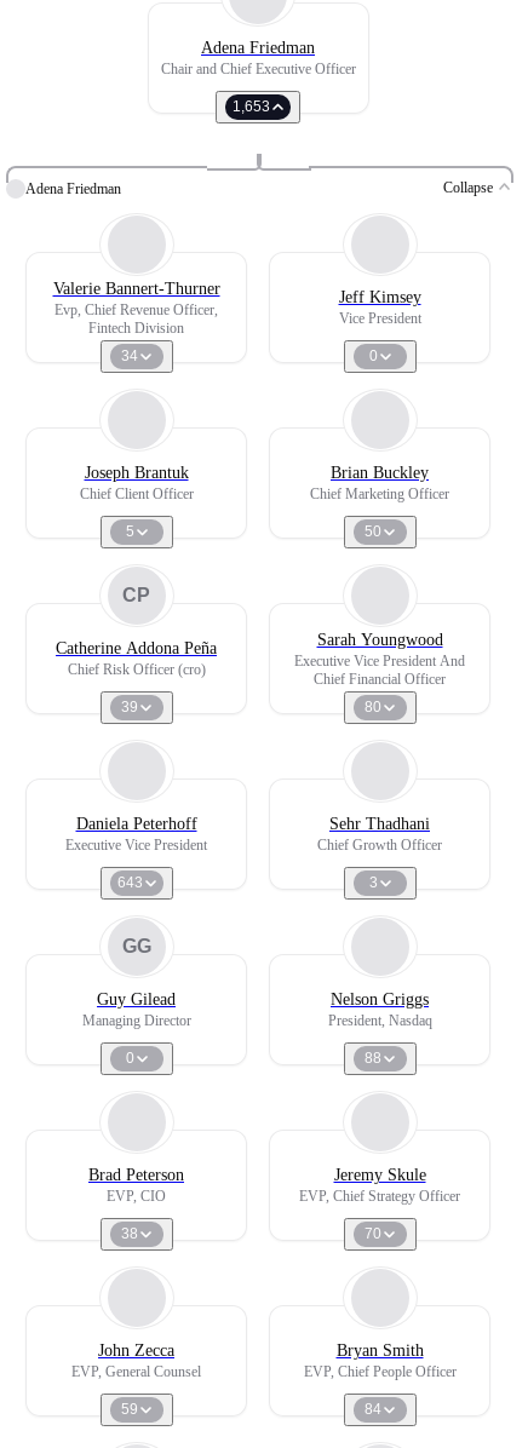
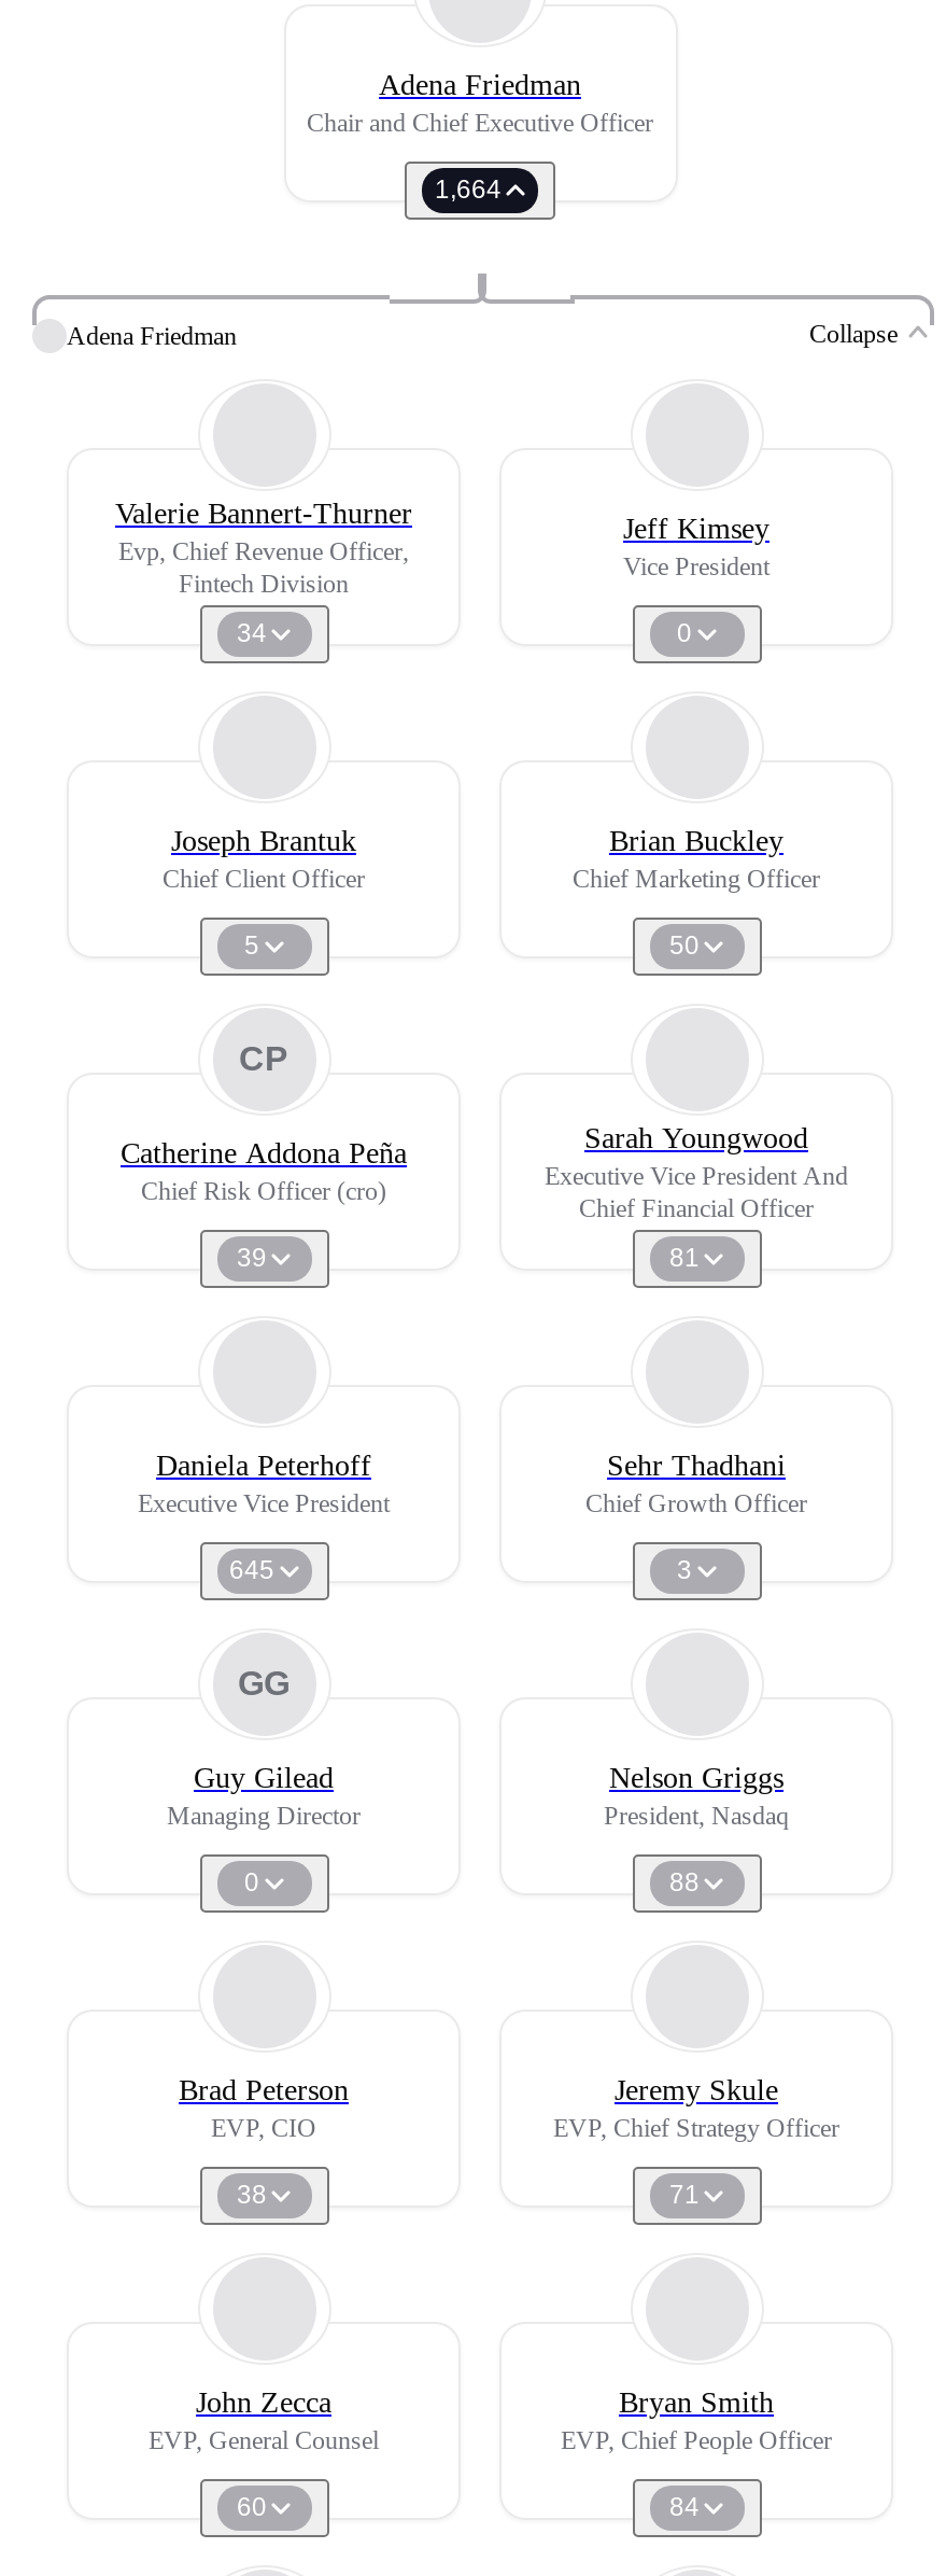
- 1,653
+ 1,664

- 80
+ 81

- 643
+ 645

- 70
+ 71

- 59
+ 60
